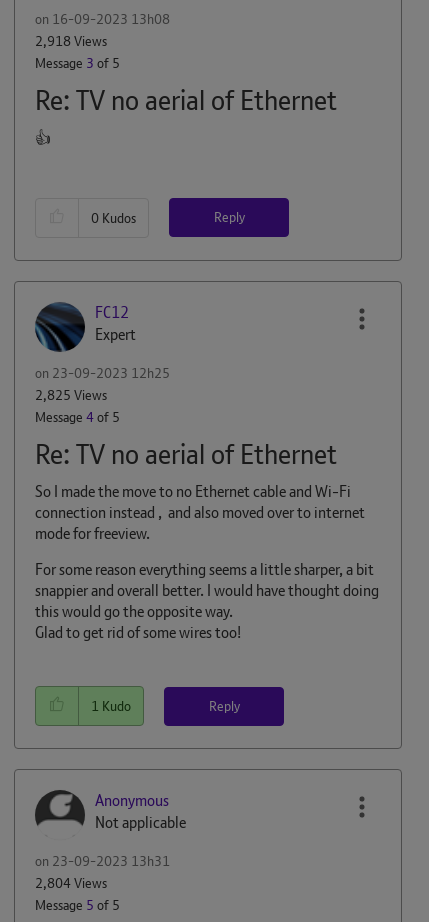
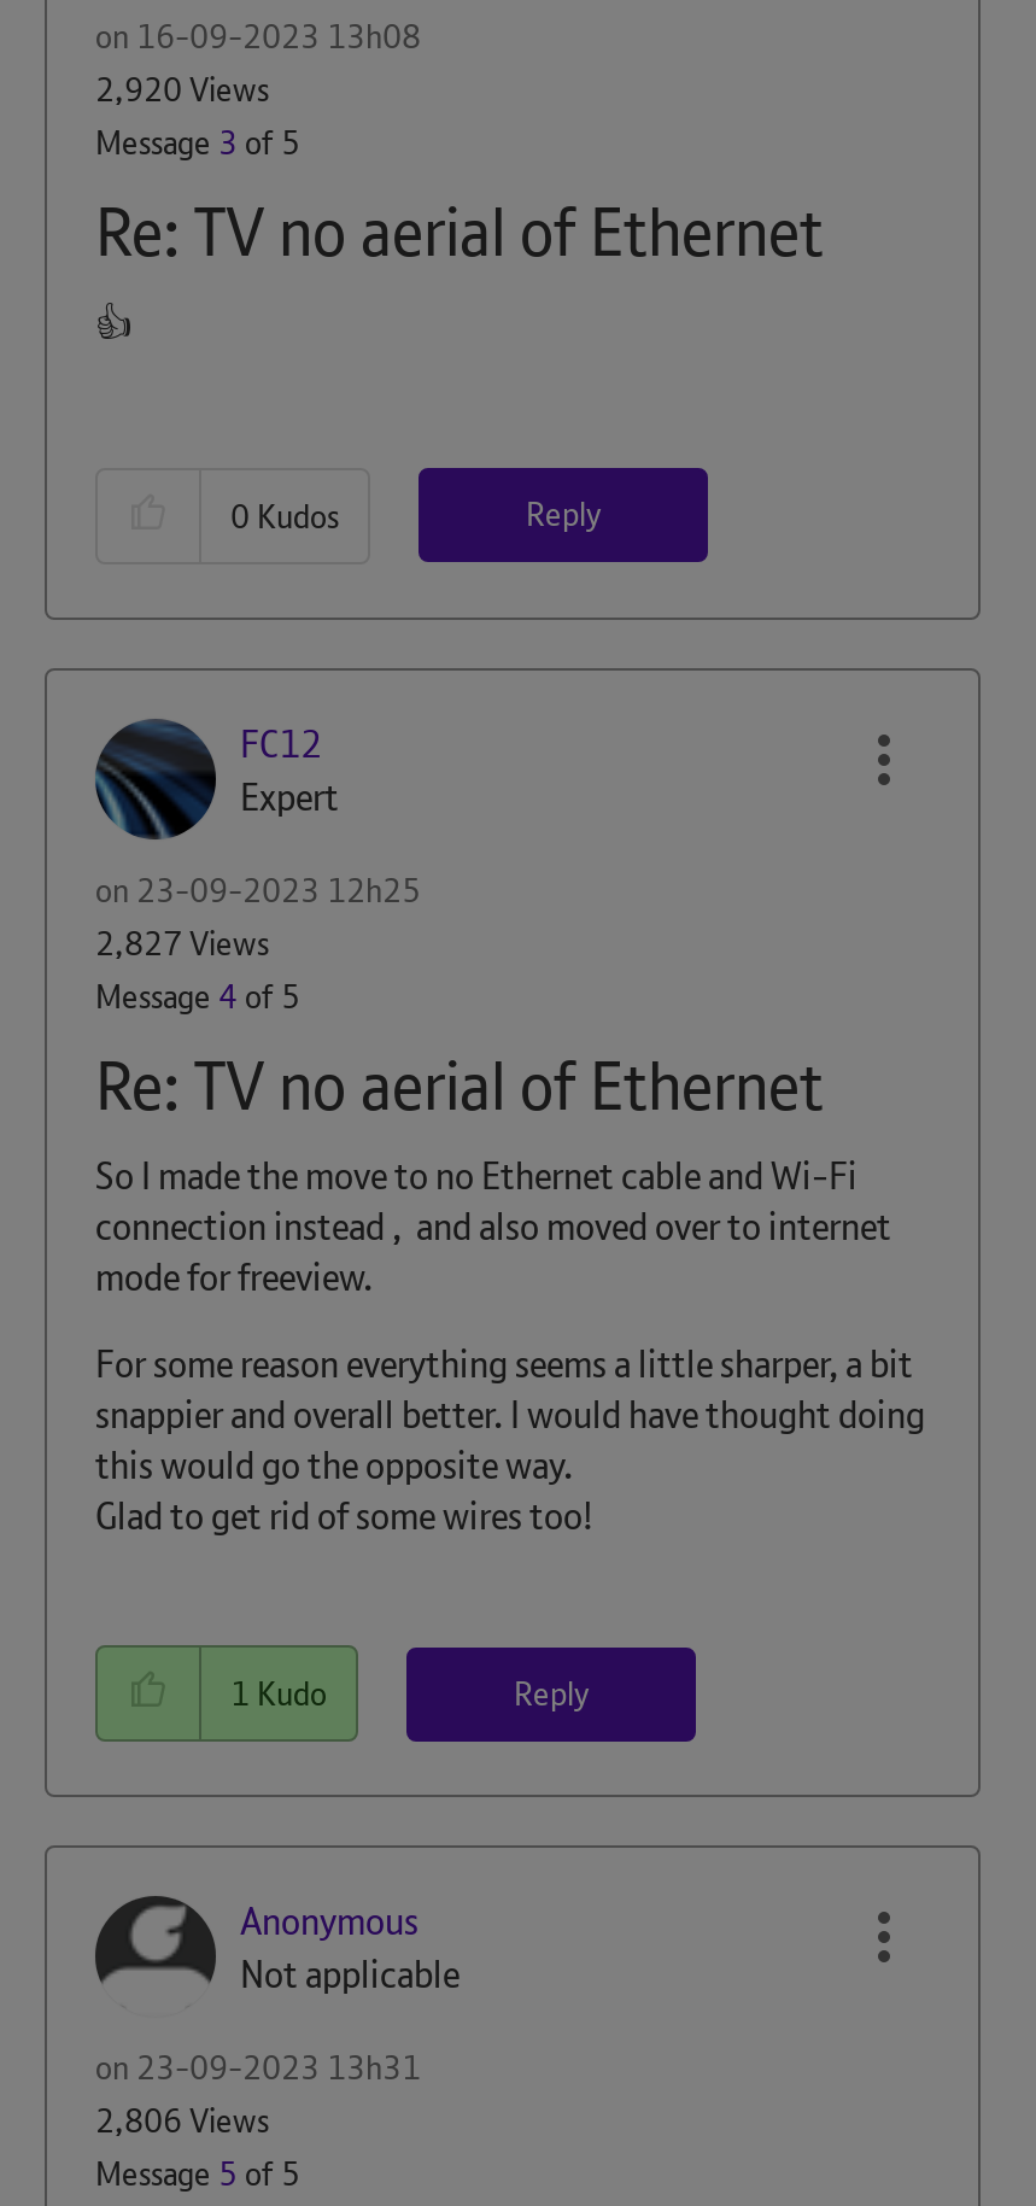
- 2,918 Views
+ 2,920 Views

- 2,825 Views
+ 2,827 Views

- 2,804 Views
+ 2,806 Views
